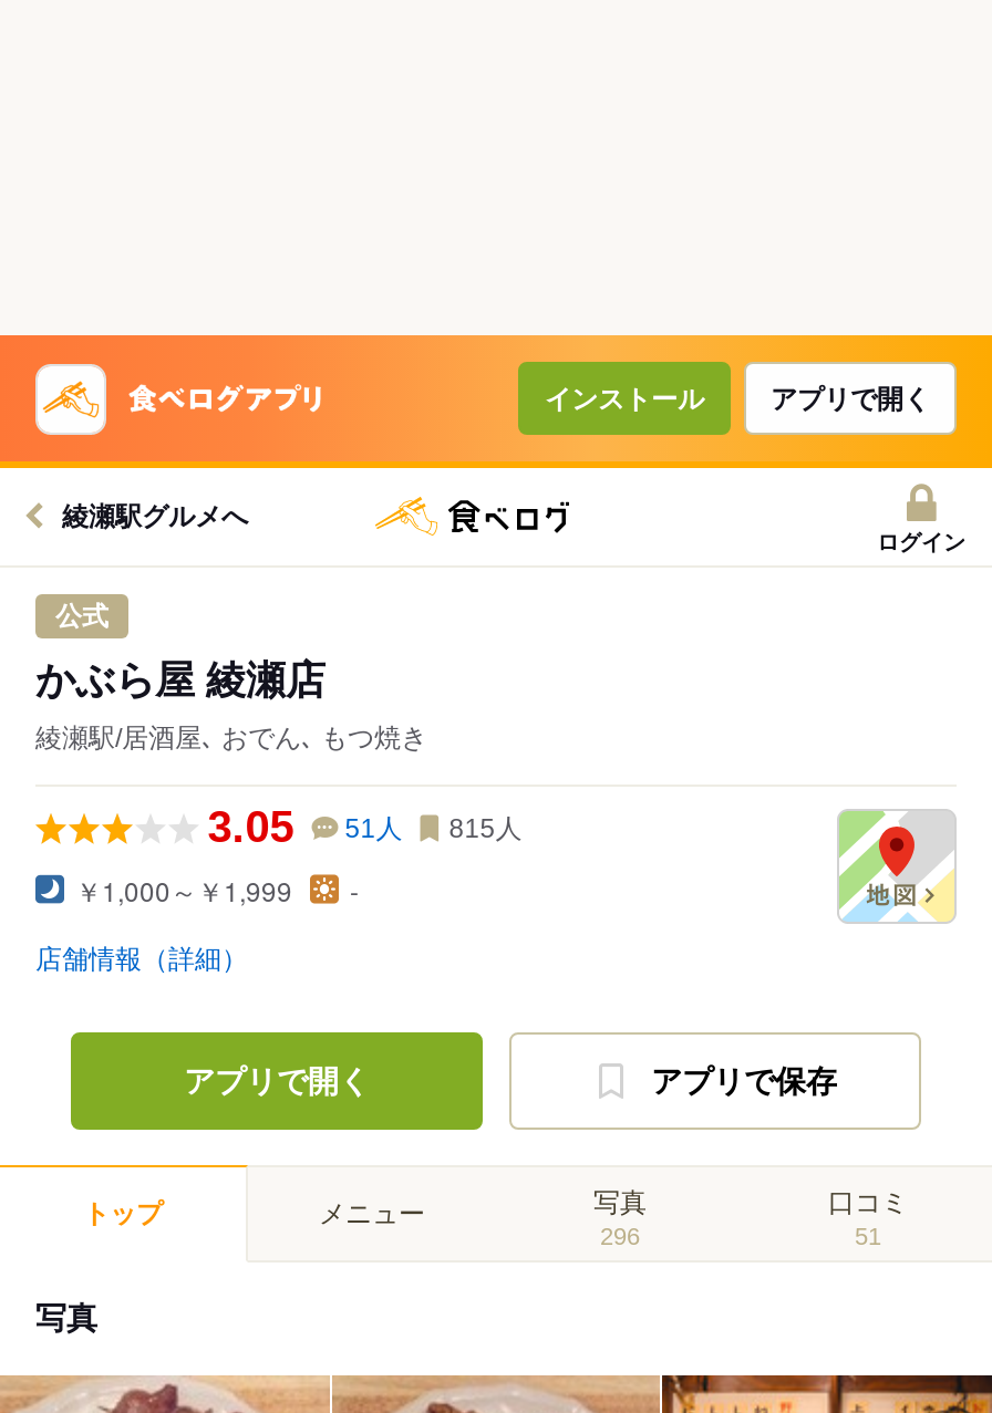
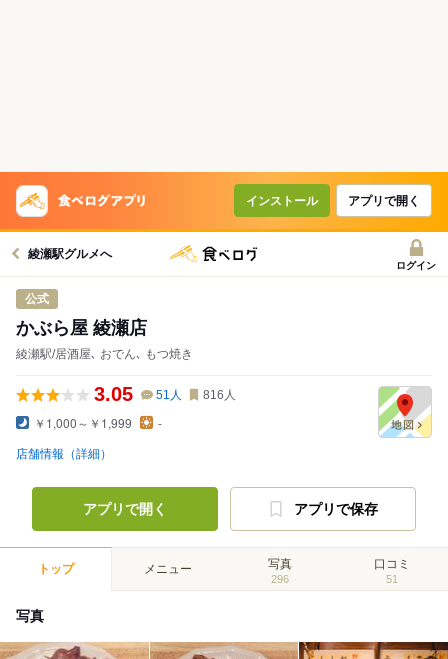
- 3.05 51人 815人
+ 3.05 51人 816人
